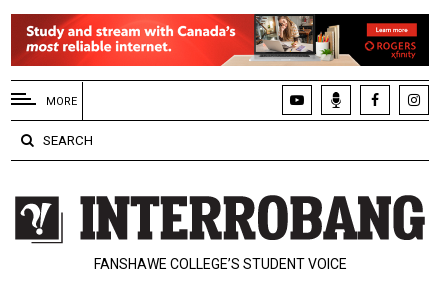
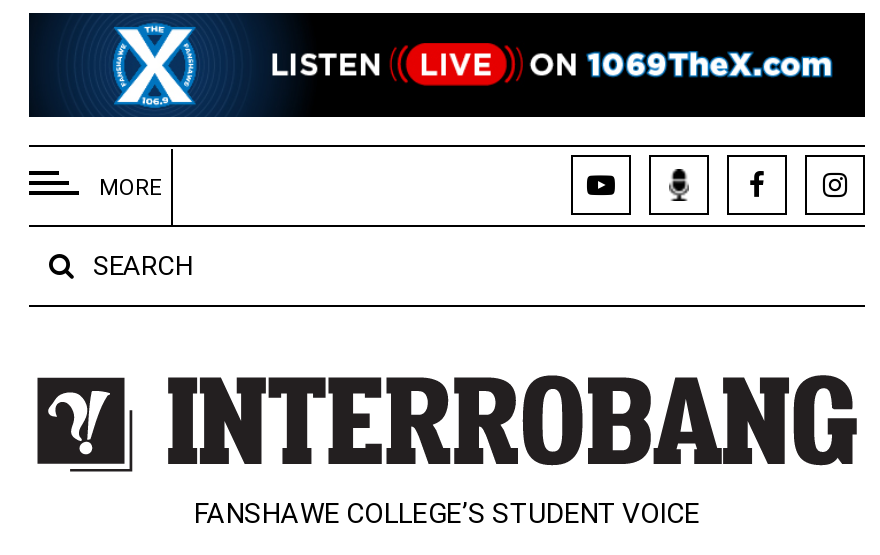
- [image]
+ [image]
